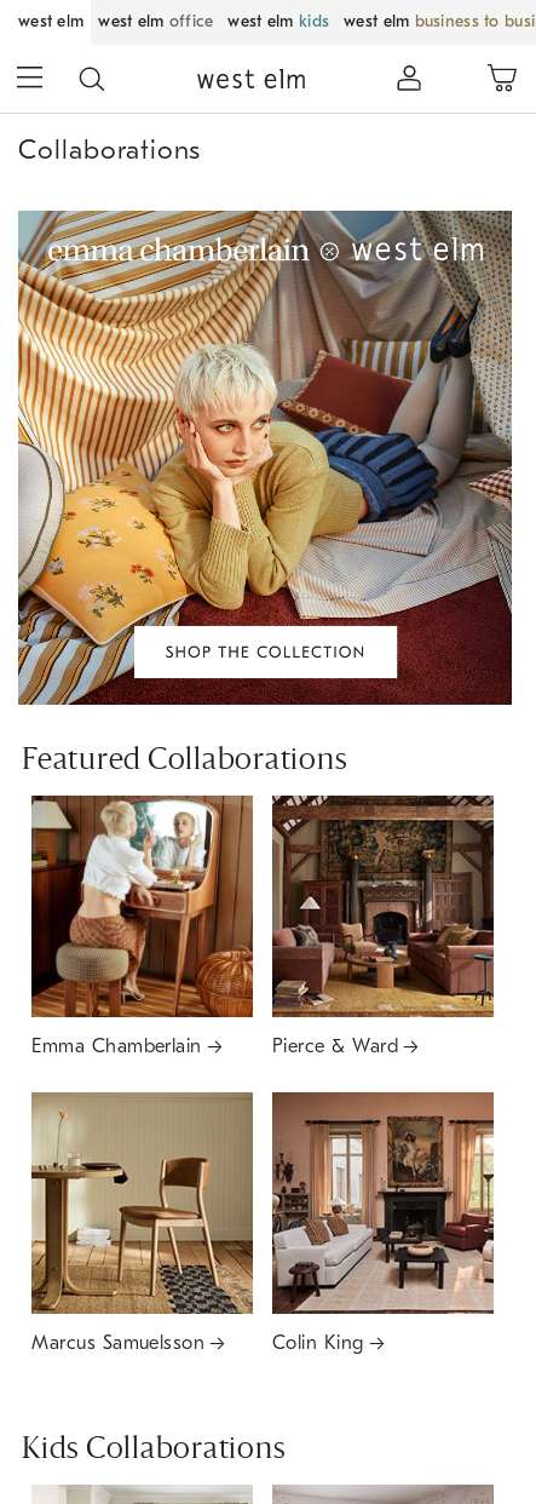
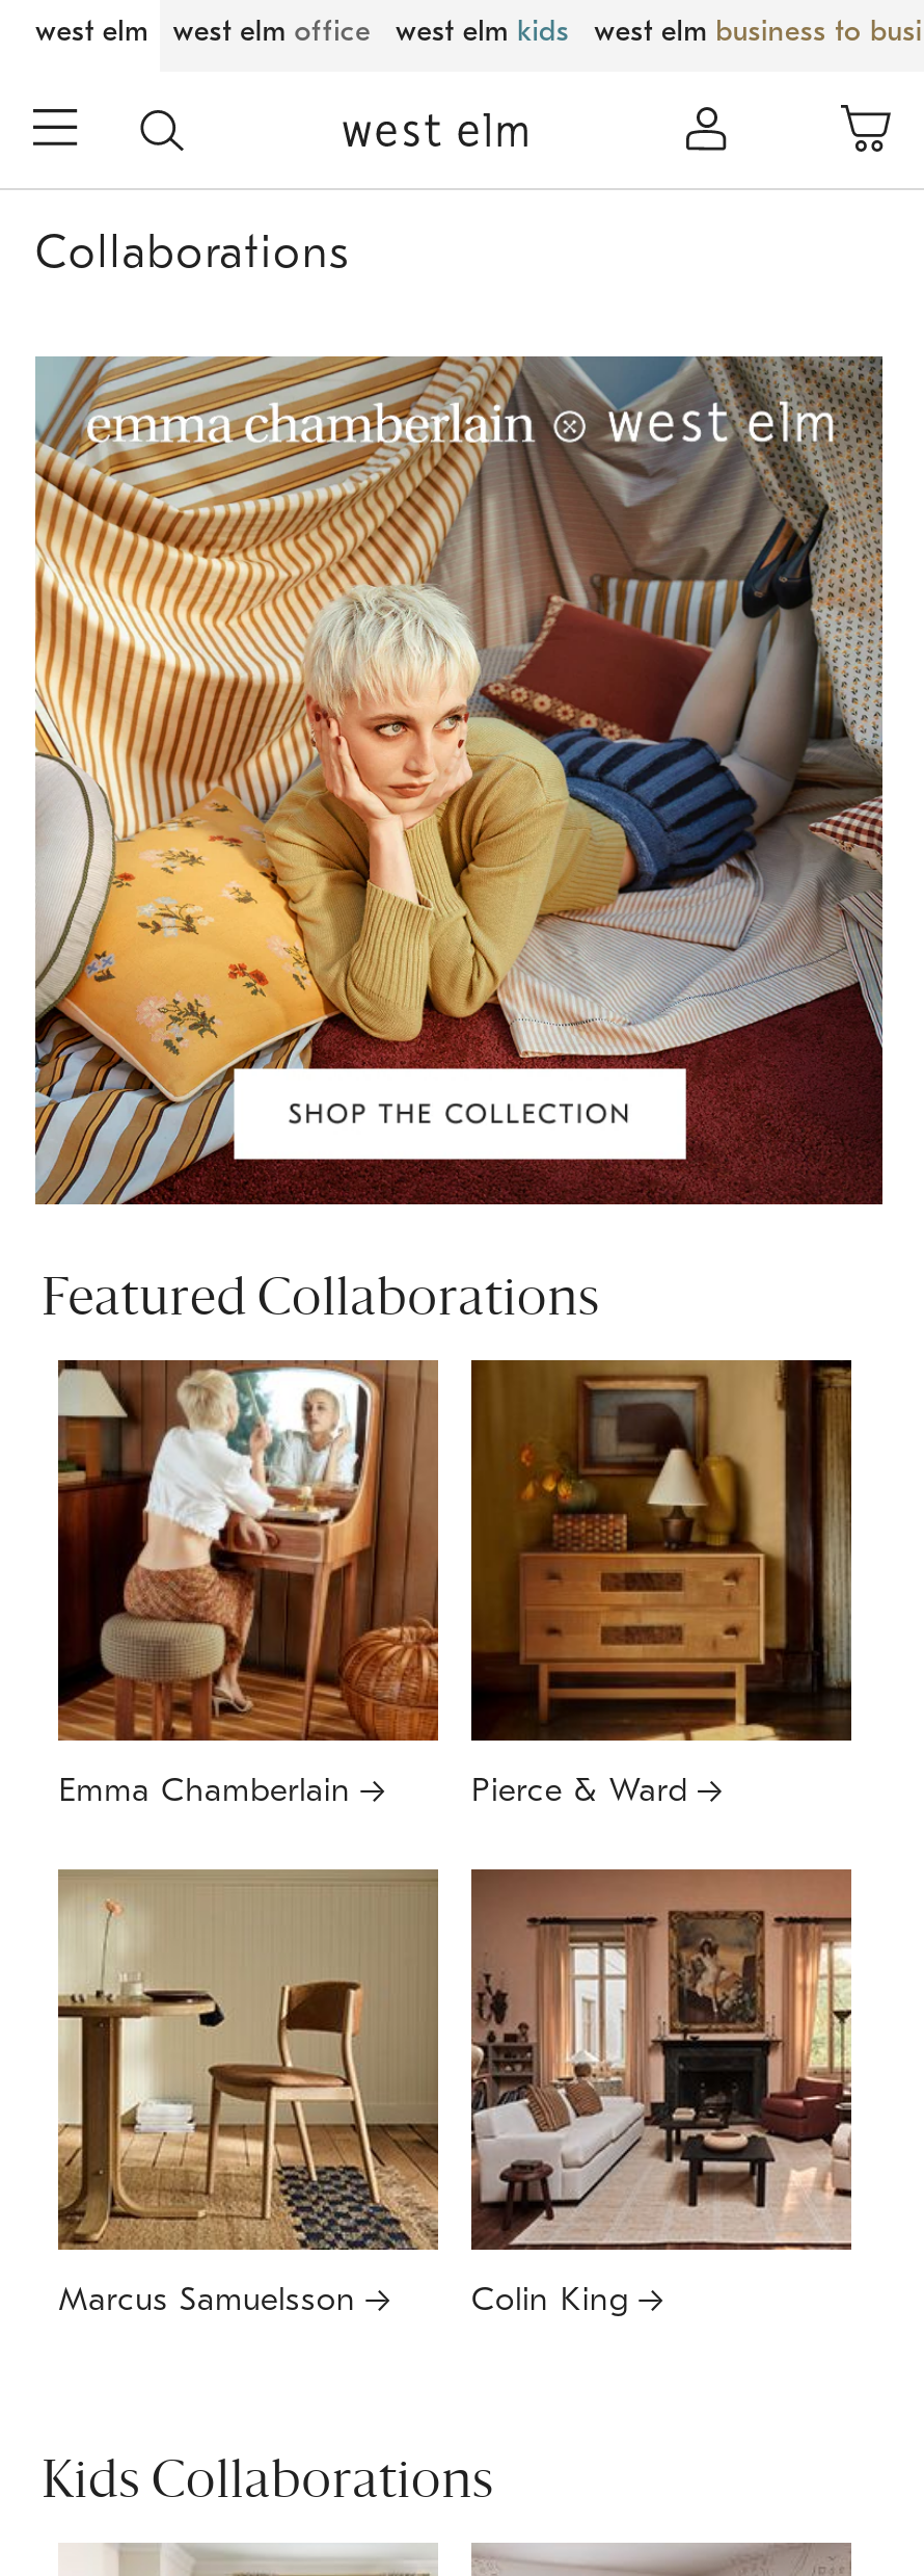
- [image]
+ [image]
